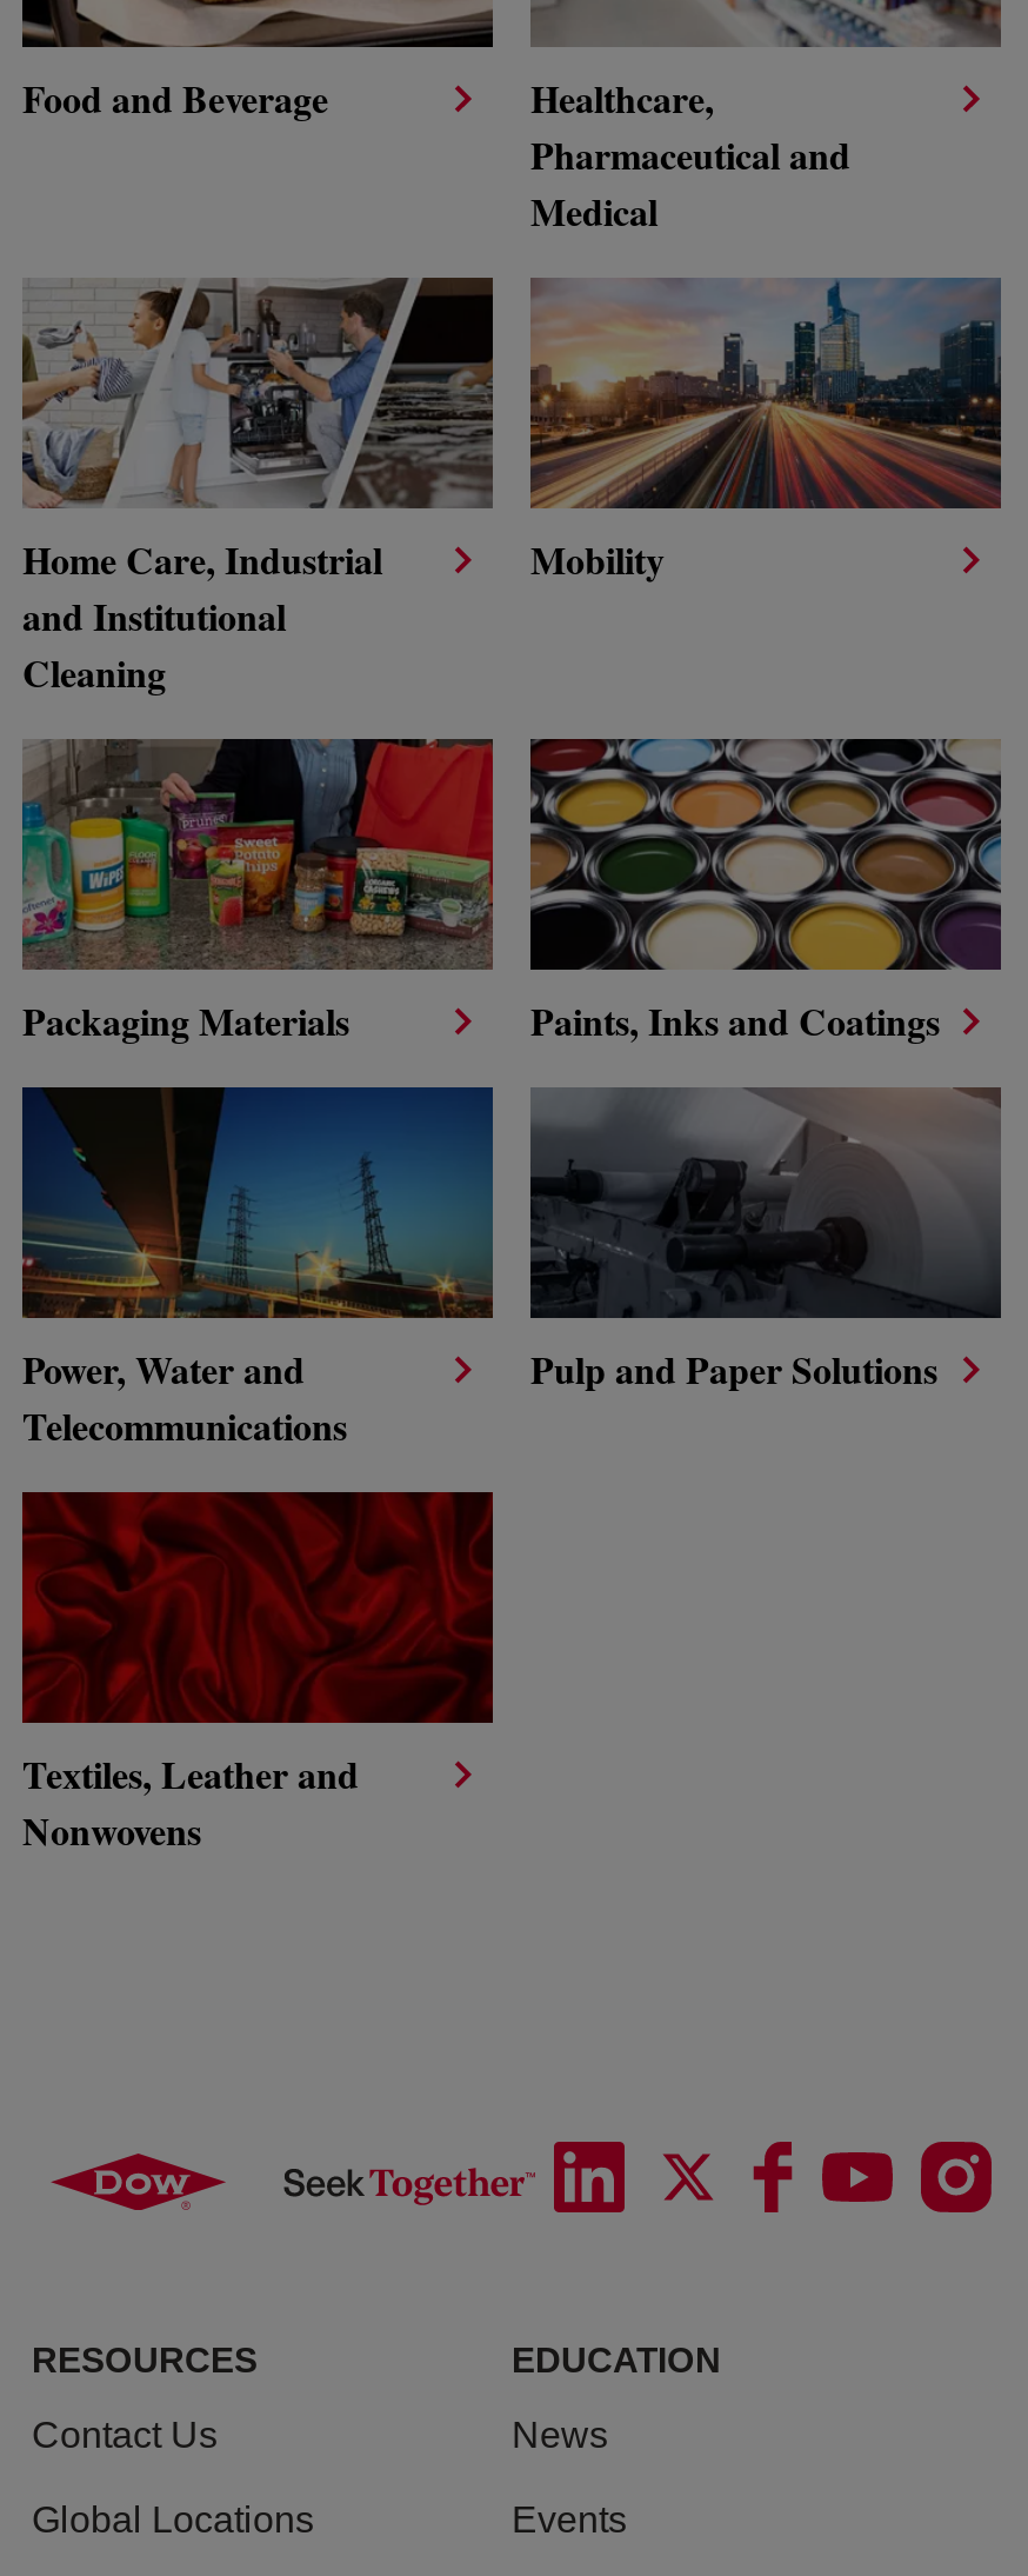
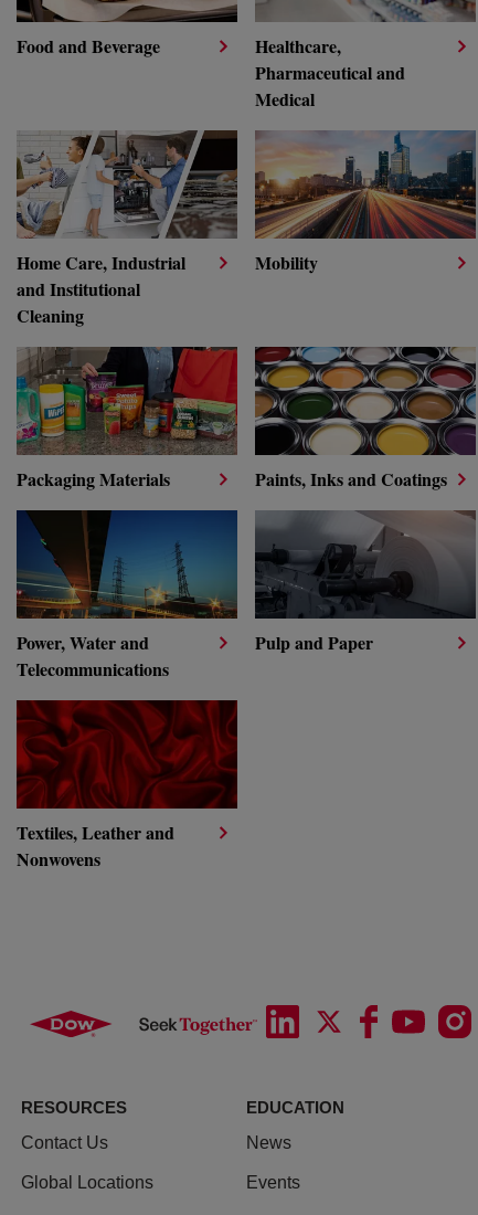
- Pulp and Paper Solutions
+ Pulp and Paper
